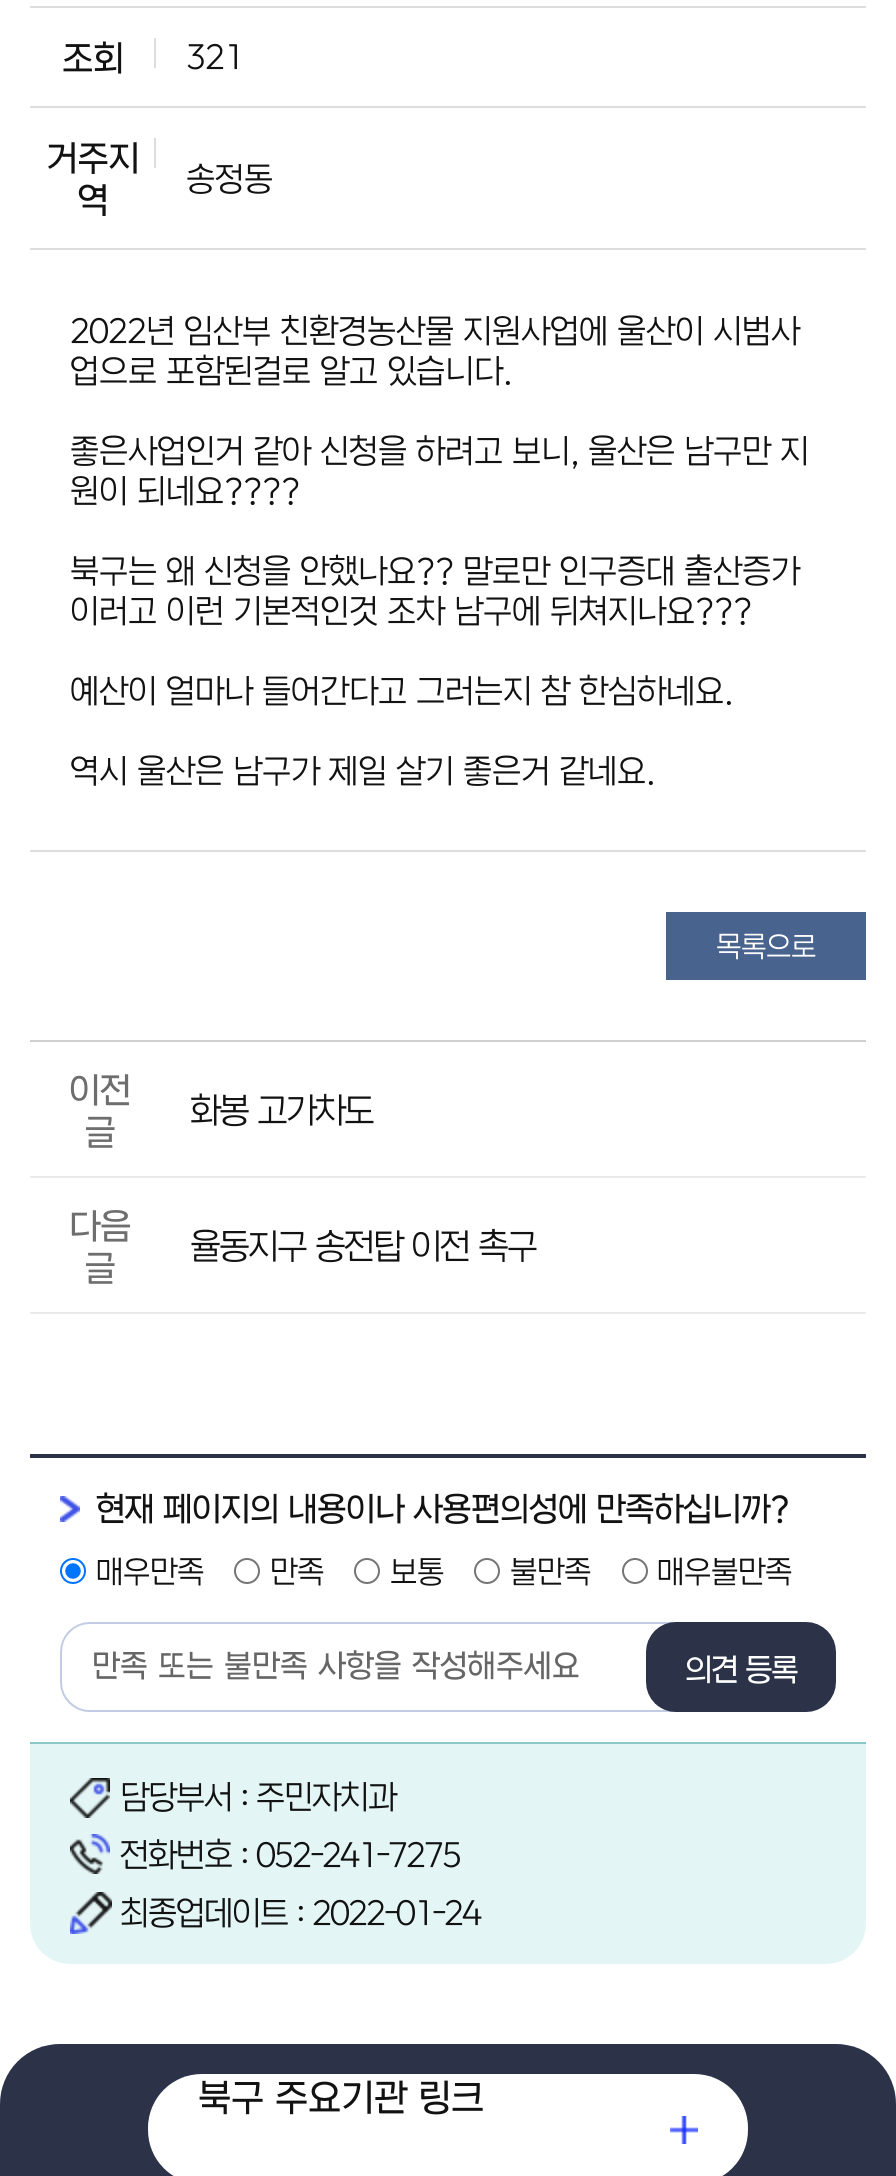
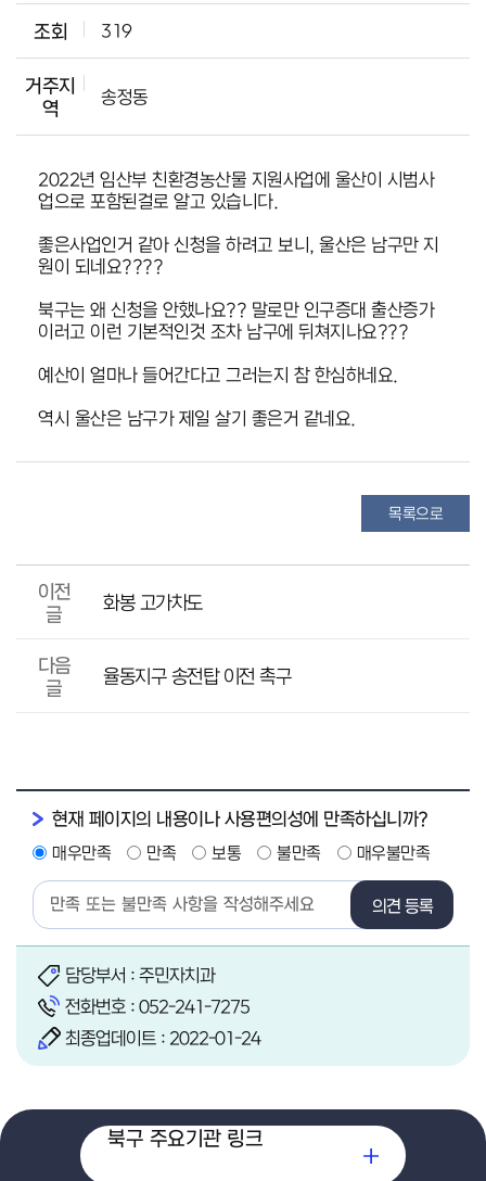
- 조회 321
+ 조회 319
